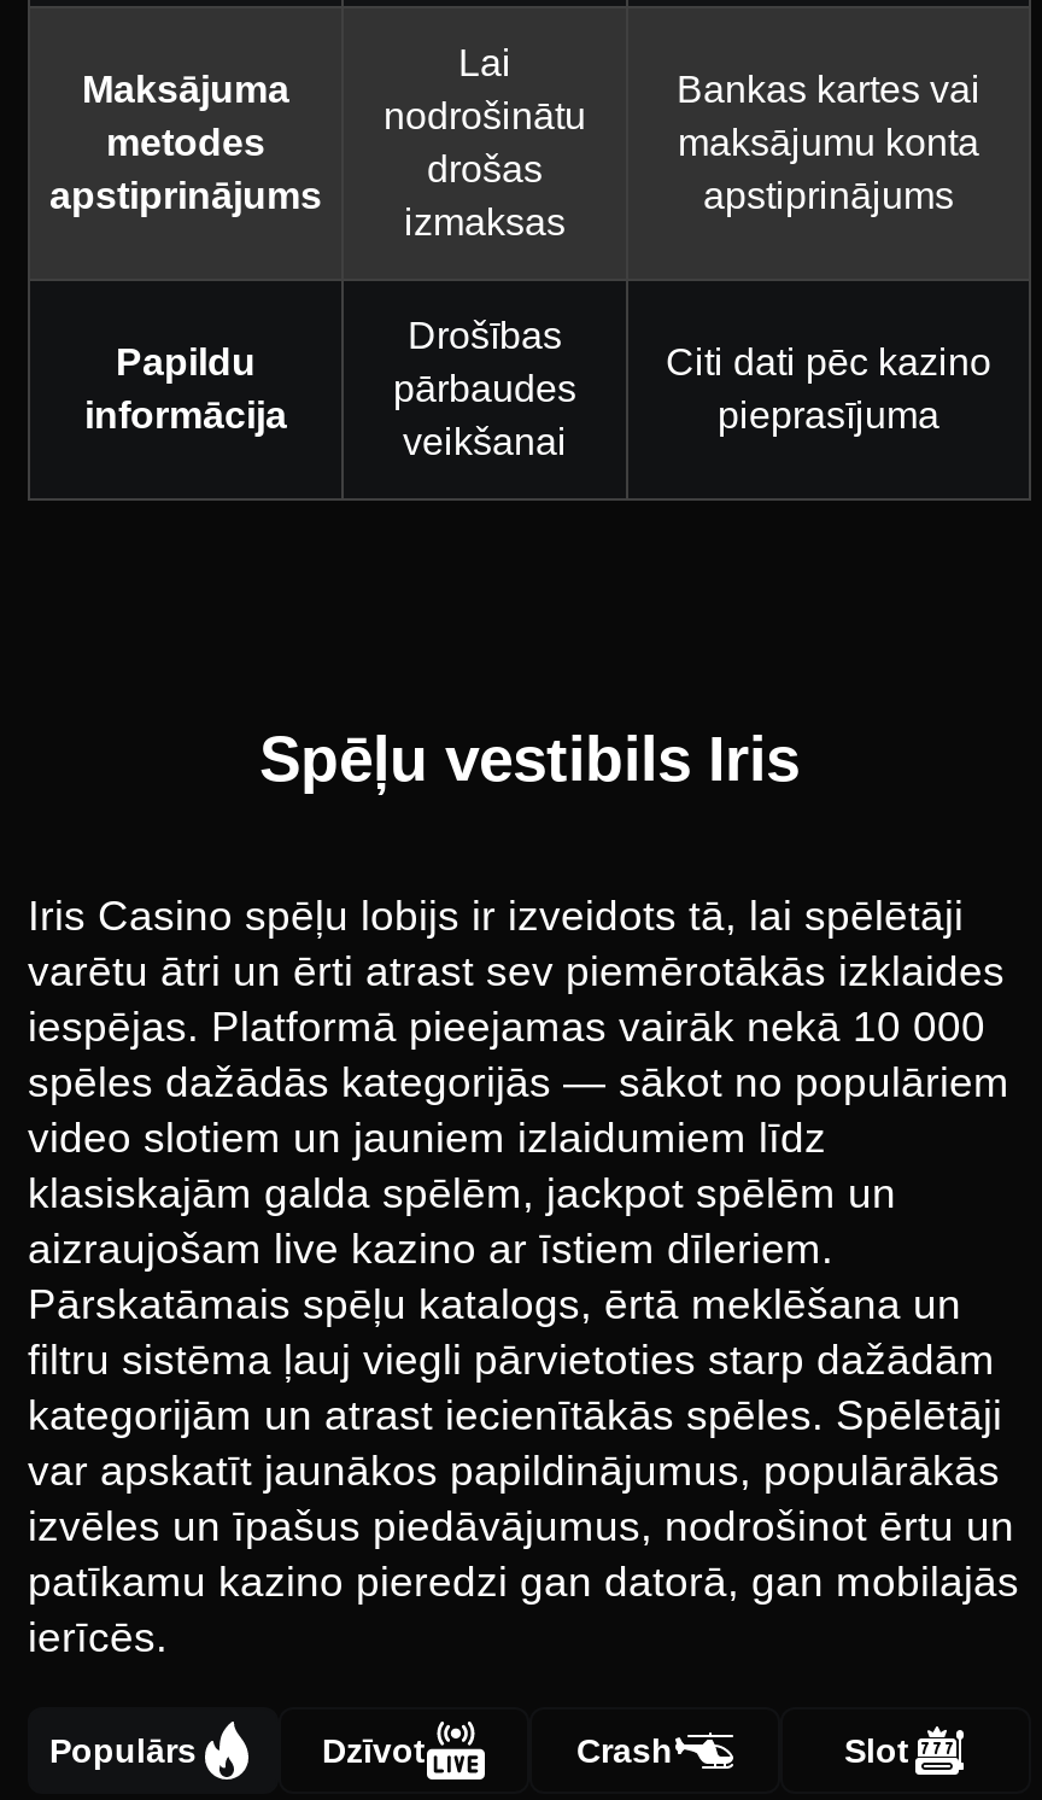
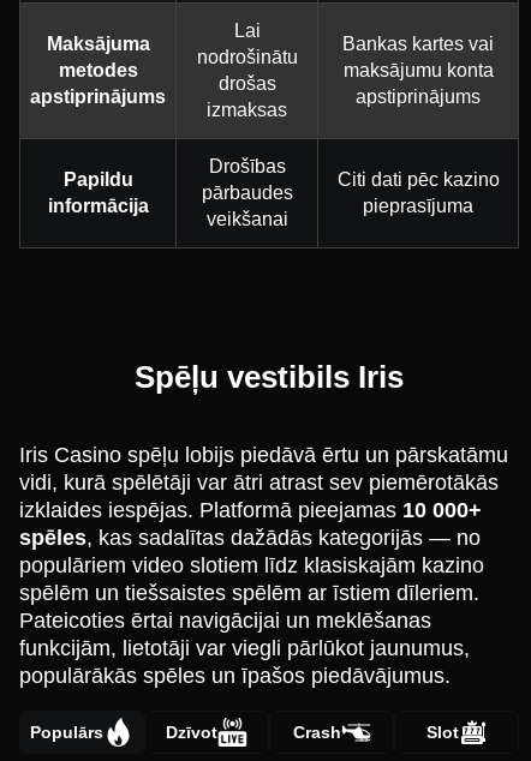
- Iris Casino spēļu lobijs ir izveidots tā, lai spēlētāji
- varētu ātri un ērti atrast sev piemērotākās izklaides
- iespējas. Platformā pieejamas vairāk nekā 10 000
- spēles dažādās kategorijās — sākot no populāriem
- video slotiem un jauniem izlaidumiem līdz
- klasiskajām galda spēlēm, jackpot spēlēm un
- aizraujošam live kazino ar īstiem dīleriem.
- Pārskatāmais spēļu katalogs, ērtā meklēšana un
- filtru sistēma ļauj viegli pārvietoties starp dažādām
- kategorijām un atrast iecienītākās spēles. Spēlētāji
- var apskatīt jaunākos papildinājumus, populārākās
- izvēles un īpašus piedāvājumus, nodrošinot ērtu un
- patīkamu kazino pieredzi gan datorā, gan mobilajās
- ierīcēs.
+ Iris Casino spēļu lobijs piedāvā ērtu un pārskatāmu
+ vidi, kurā spēlētāji var ātri atrast sev piemērotākās
+ izklaides iespējas. Platformā pieejamas 10 000+
+ spēles, kas sadalītas dažādās kategorijās — no
+ populāriem video slotiem līdz klasiskajām kazino
+ spēlēm un tiešsaistes spēlēm ar īstiem dīleriem.
+ Pateicoties ērtai navigācijai un meklēšanas
+ funkcijām, lietotāji var viegli pārlūkot jaunumus,
+ populārākās spēles un īpašos piedāvājumus.
